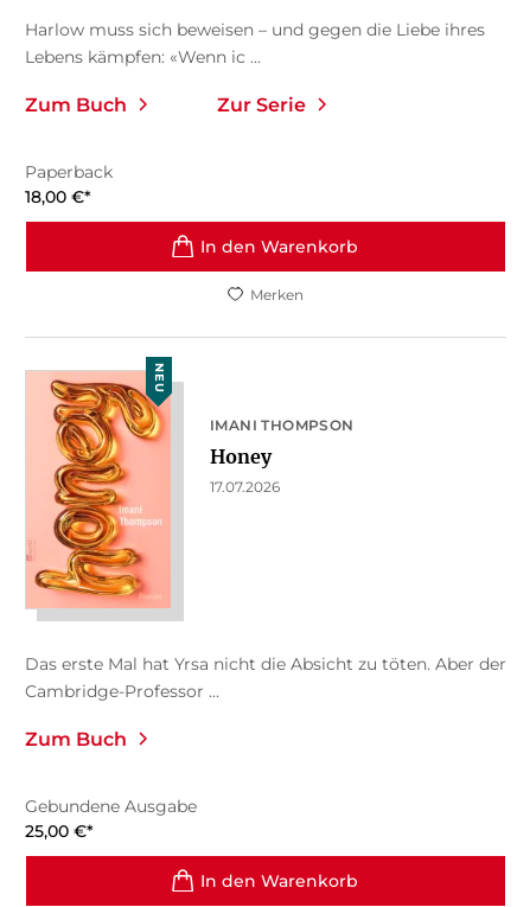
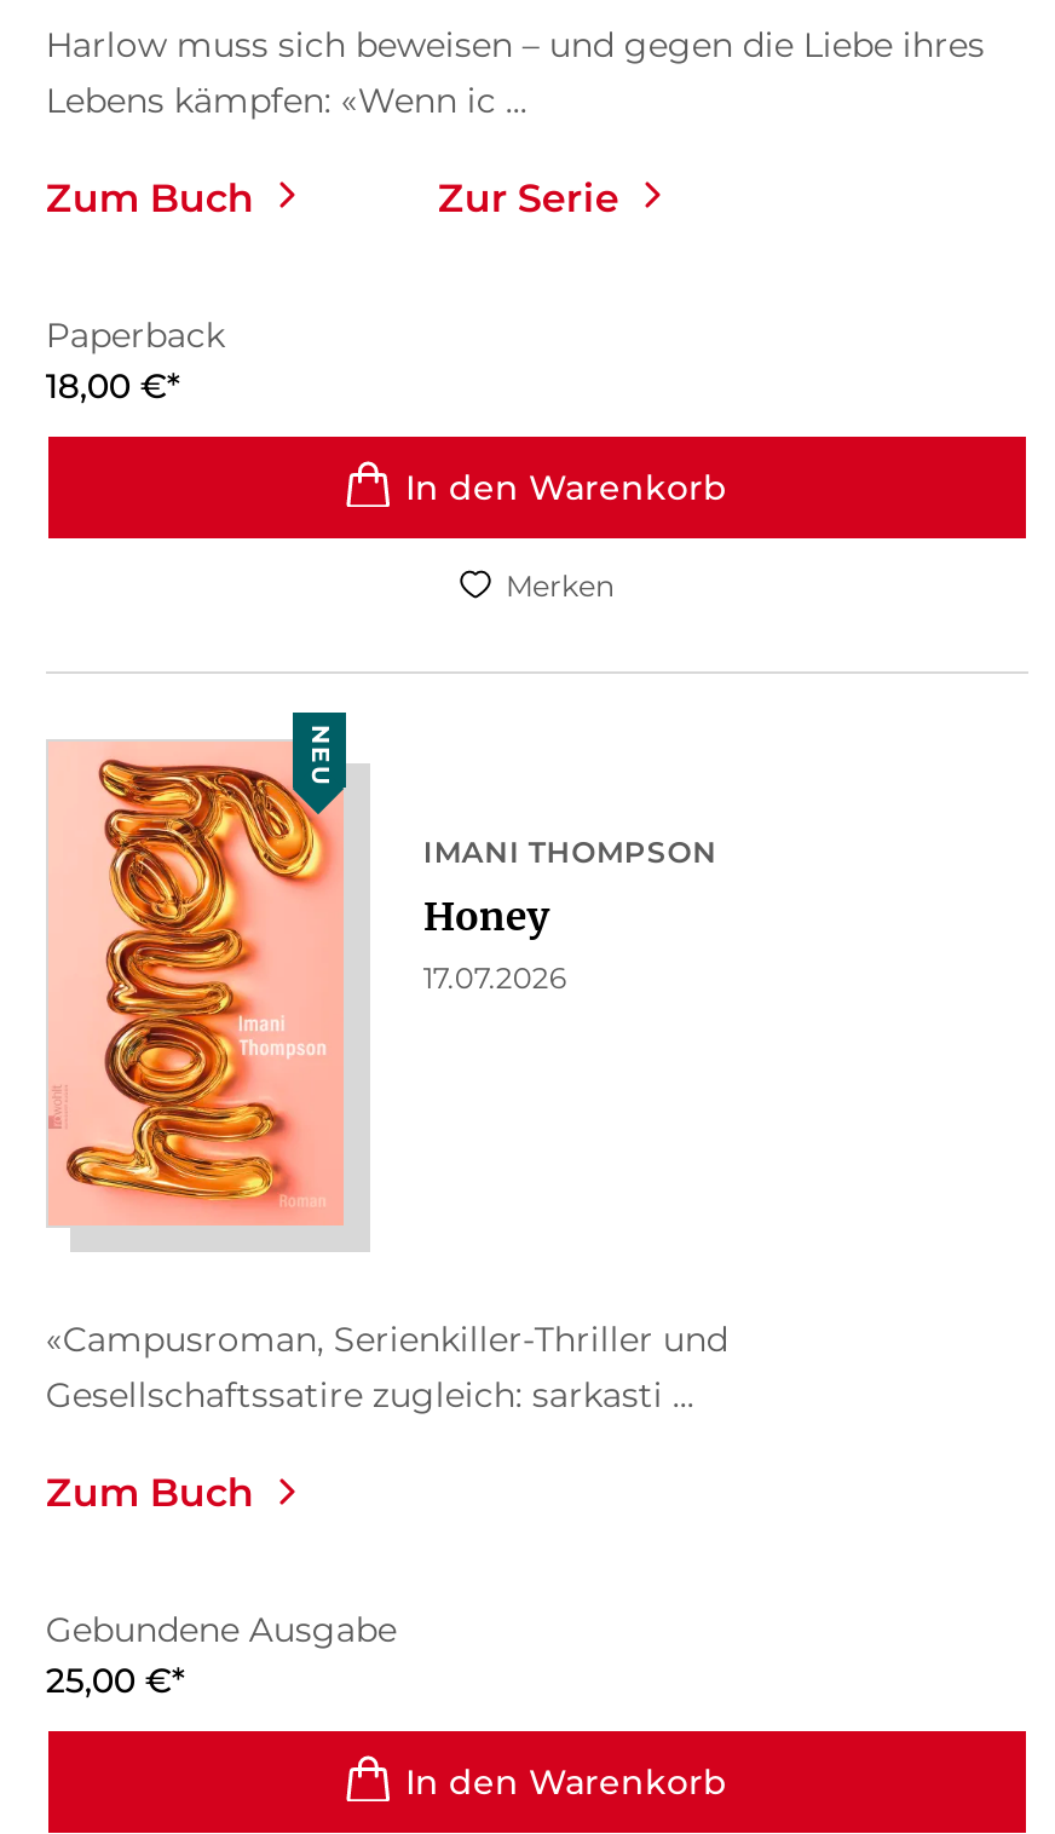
- Das erste Mal hat Yrsa nicht die Absicht zu töten. Aber der
- Cambridge-Professor ...
+ «Campusroman, Serienkiller-Thriller und
+ Gesellschaftssatire zugleich: sarkasti ...
